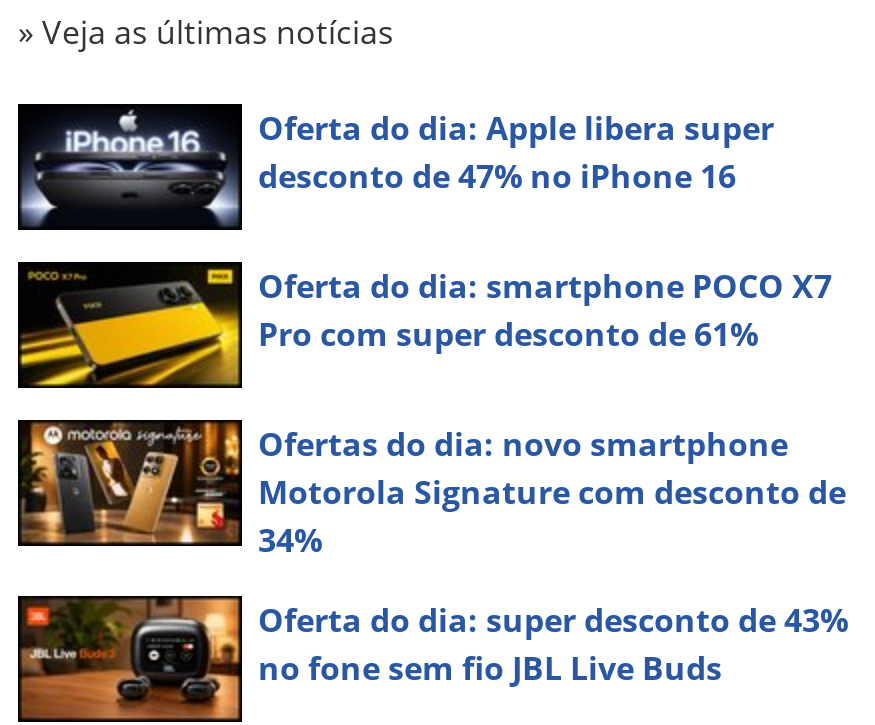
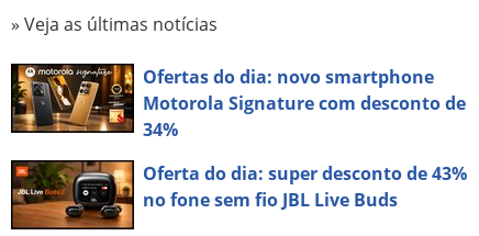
- [image]
- Oferta do dia: Apple libera super
- desconto de 47% no iPhone 16
- Oferta do dia: smartphone POCO X7
- Pro com super desconto de 61%

- [image]
